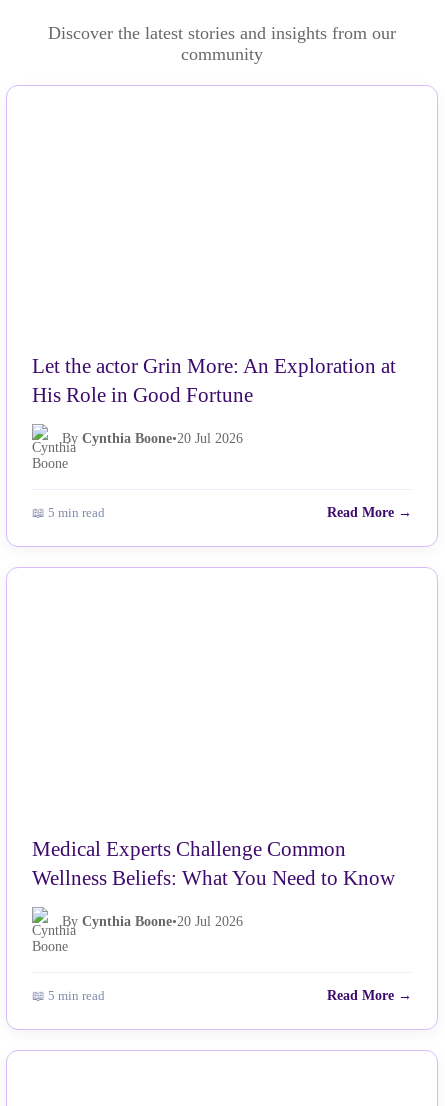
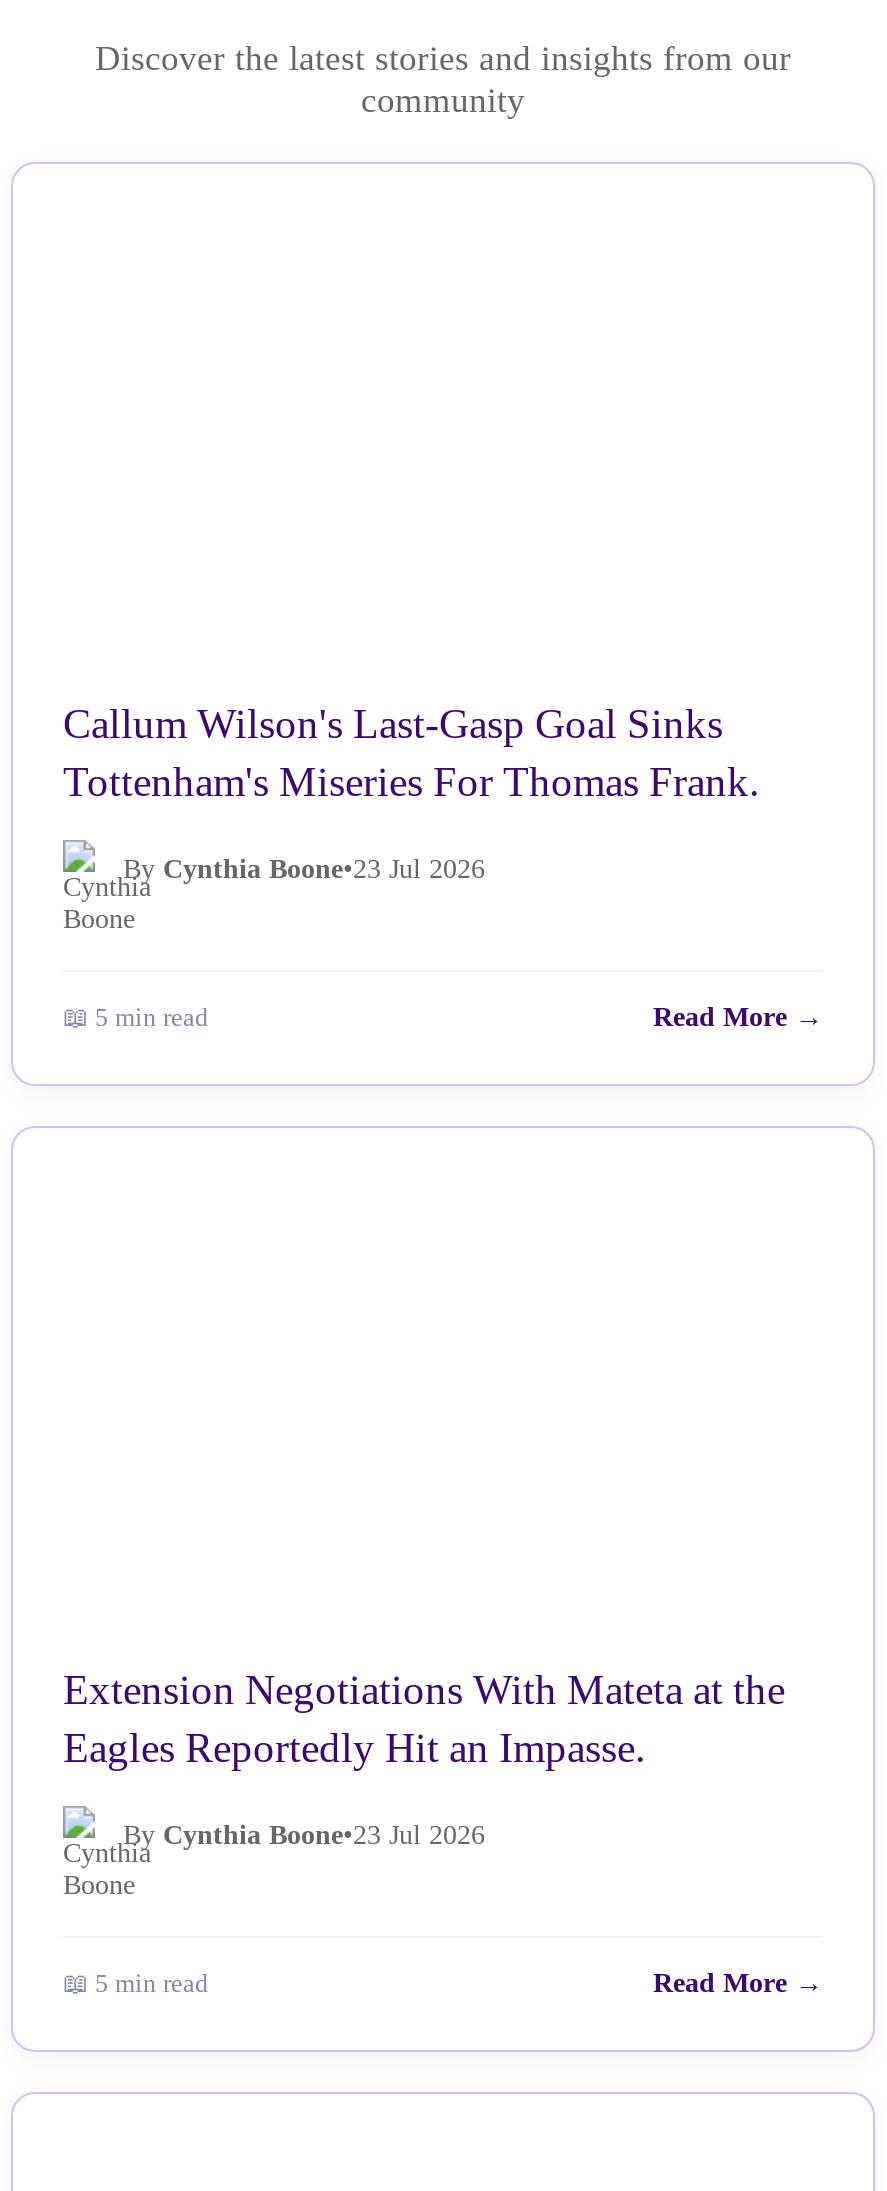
- Let the actor Grin More: An Exploration at
- His Role in Good Fortune
+ Callum Wilson's Last-Gasp Goal Sinks
+ Tottenham's Miseries For Thomas Frank.

- By Cynthia Boone•20 Jul 2026
+ By Cynthia Boone•23 Jul 2026

- Medical Experts Challenge Common
- Wellness Beliefs: What You Need to Know
+ Extension Negotiations With Mateta at the
+ Eagles Reportedly Hit an Impasse.

- By Cynthia Boone•20 Jul 2026
+ By Cynthia Boone•23 Jul 2026
